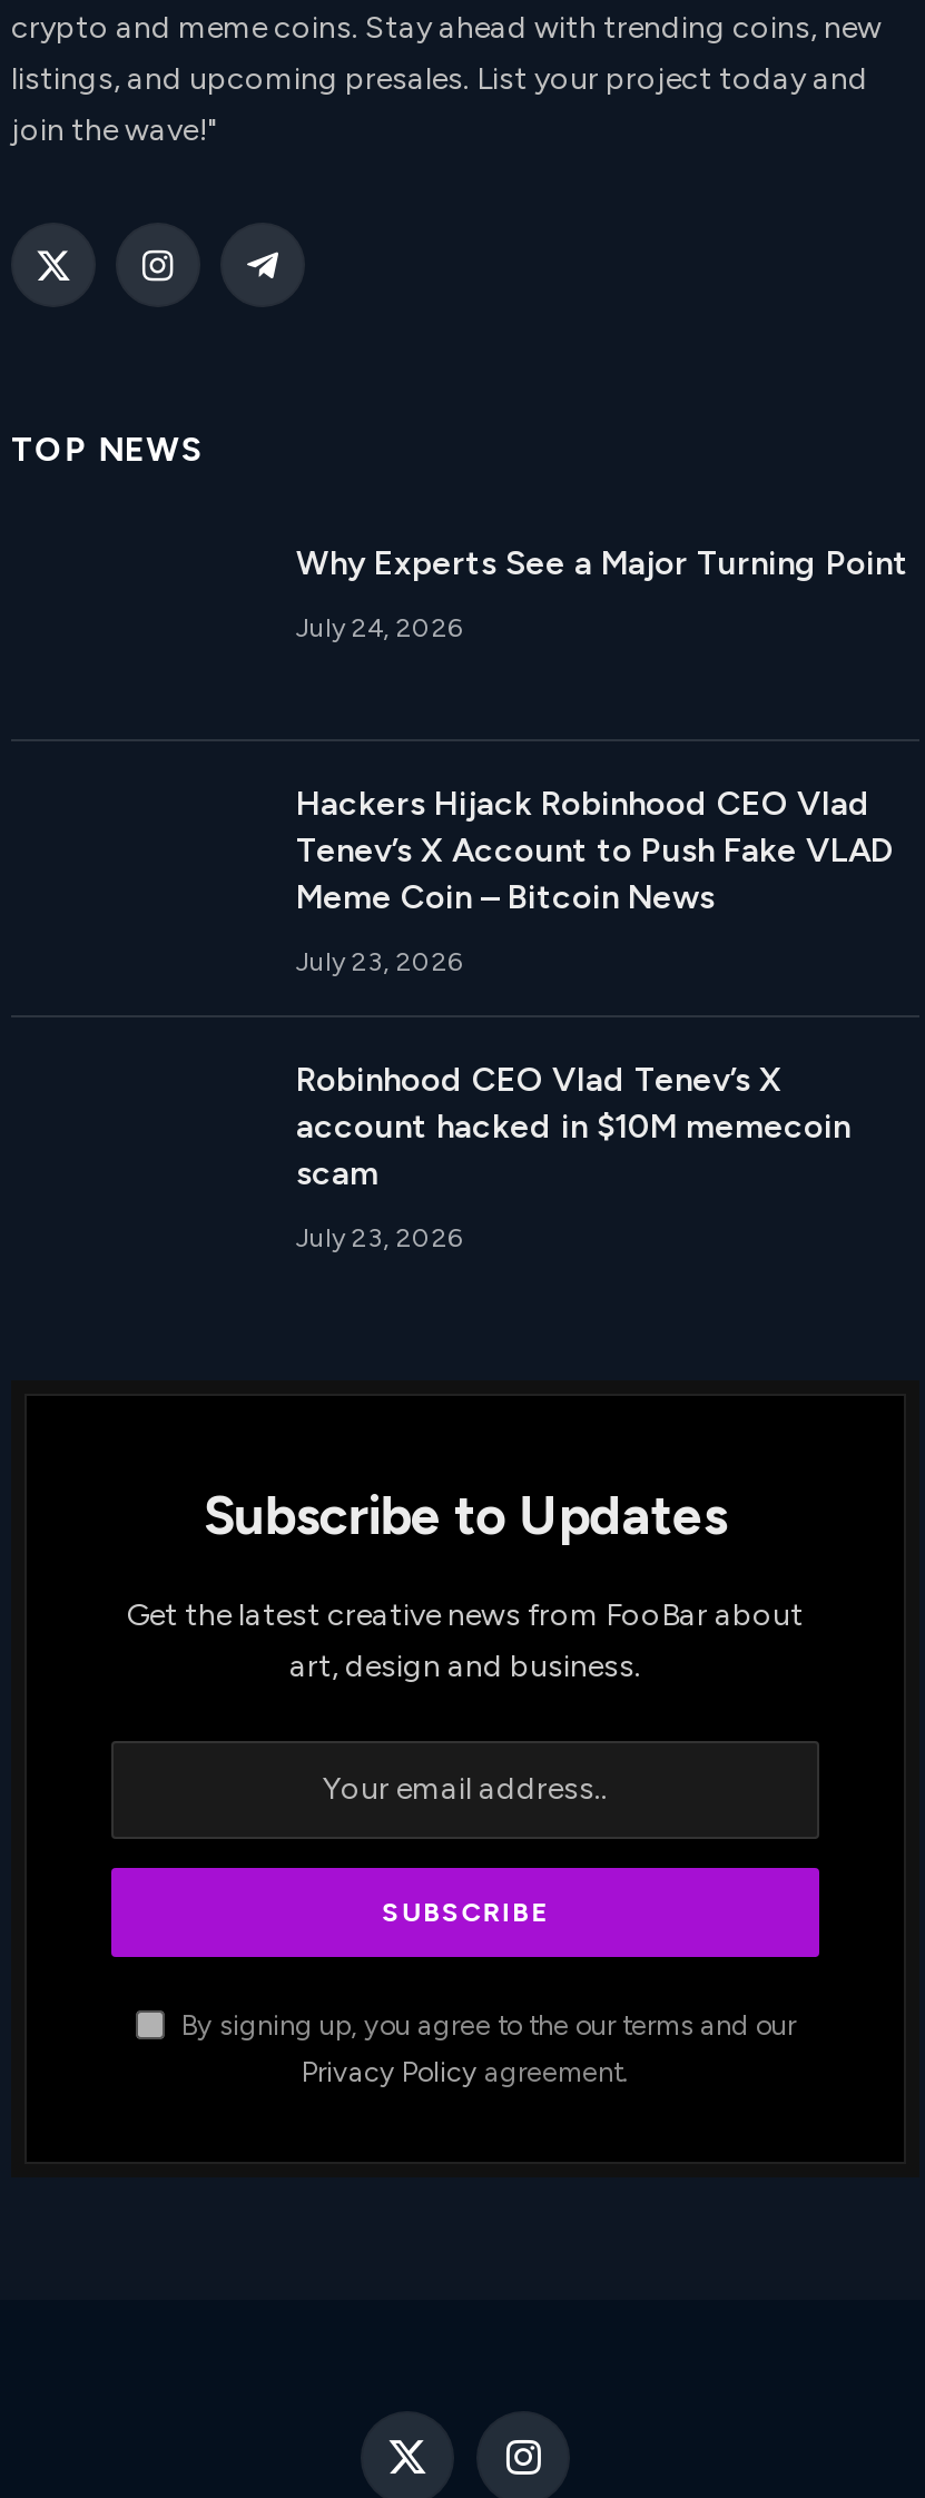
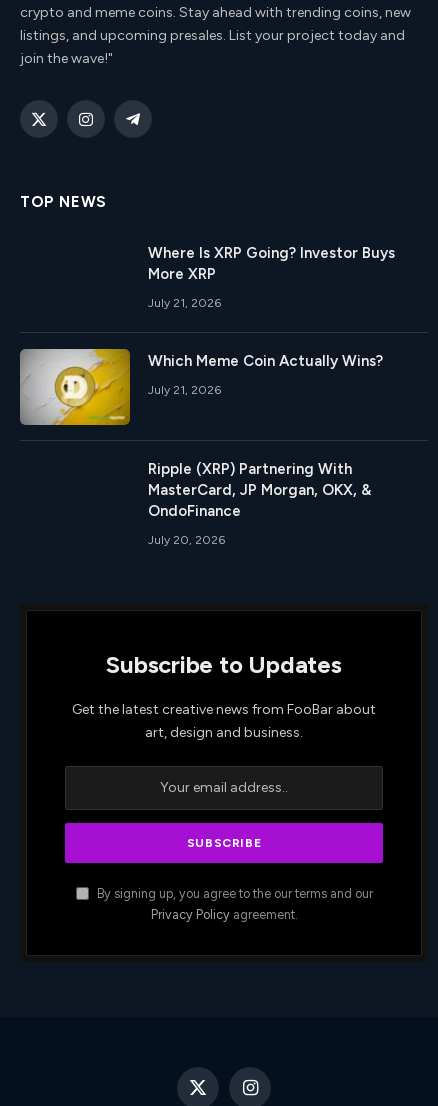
+ [image]

- Why Experts See a Major Turning Point
+ Where Is XRP Going? Investor Buys
+ More XRP

- July 24, 2026
+ July 21, 2026

- Hackers Hijack Robinhood CEO Vlad
- Tenev’s X Account to Push Fake VLAD
- Meme Coin – Bitcoin News
+ Which Meme Coin Actually Wins?

- July 23, 2026
+ July 21, 2026

- Robinhood CEO Vlad Tenev’s X
- account hacked in $10M memecoin
- scam
+ Ripple (XRP) Partnering With
+ MasterCard, JP Morgan, OKX, &
+ OndoFinance

- July 23, 2026
+ July 20, 2026
